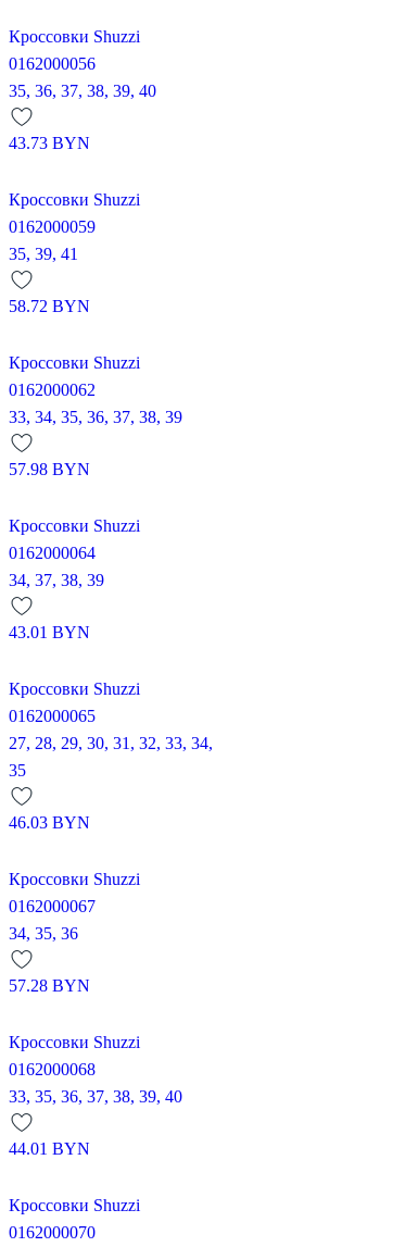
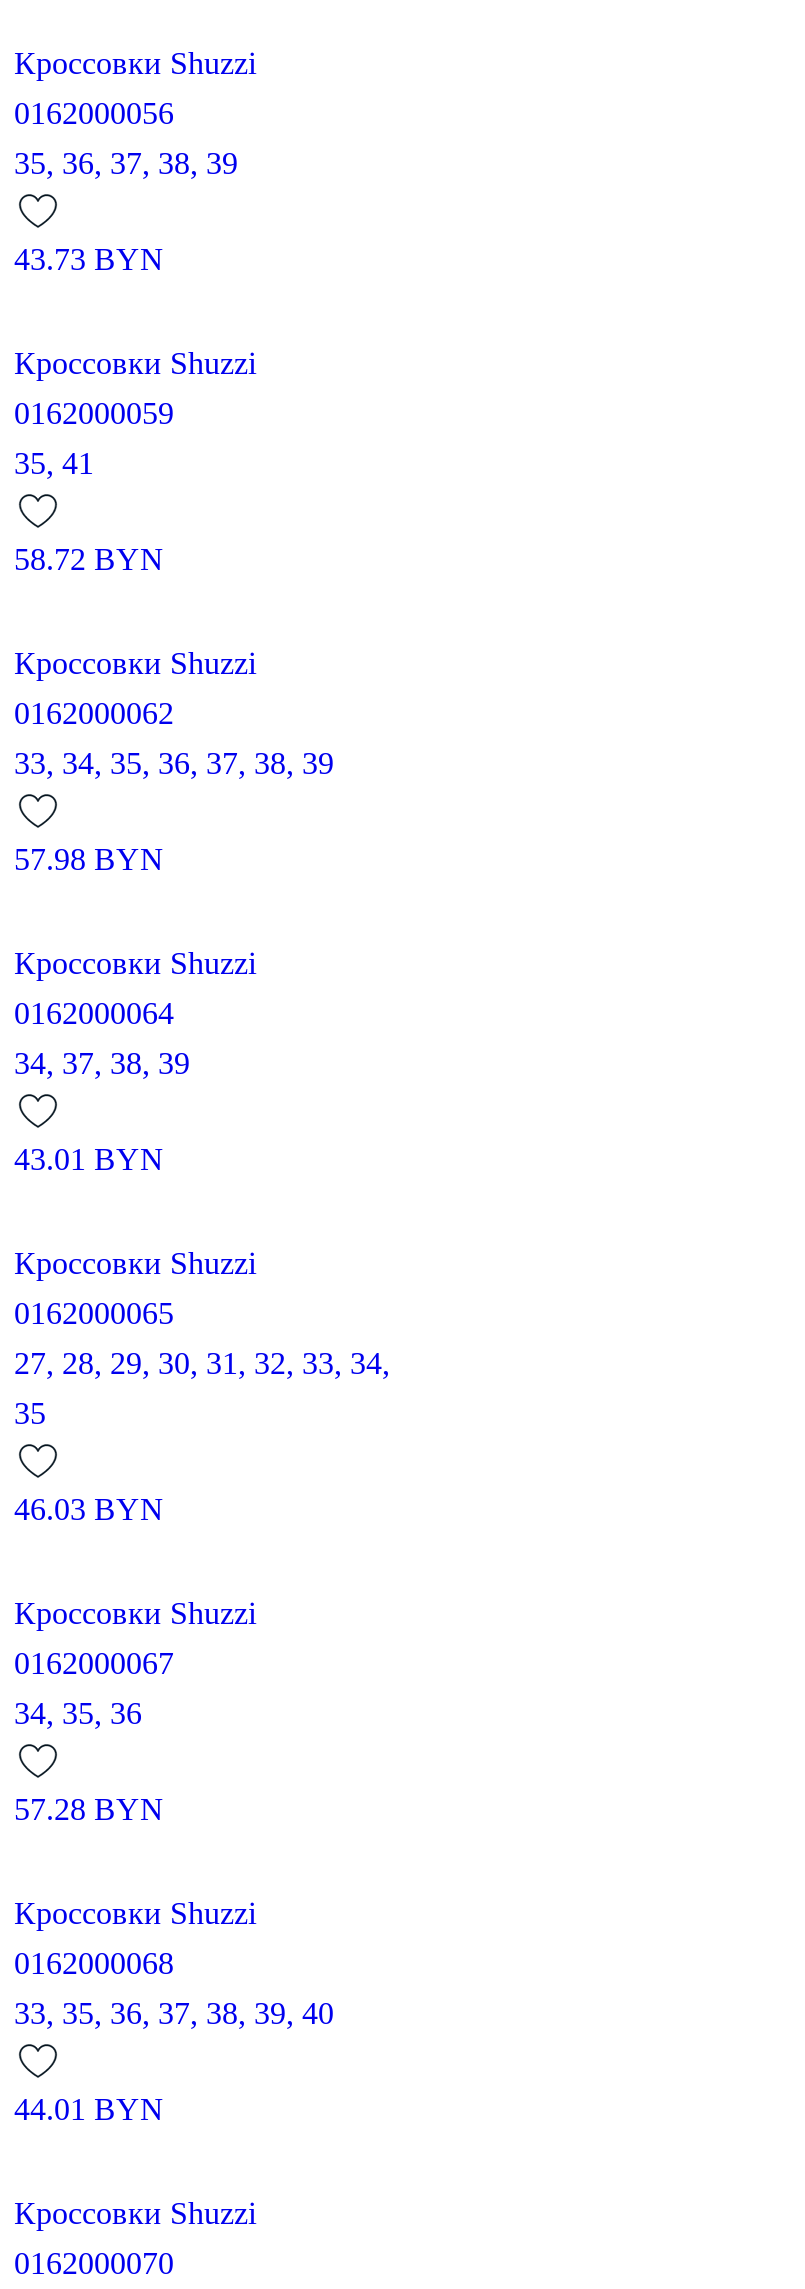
- 35, 36, 37, 38, 39, 40
+ 35, 36, 37, 38, 39

- 35, 39, 41
+ 35, 41
